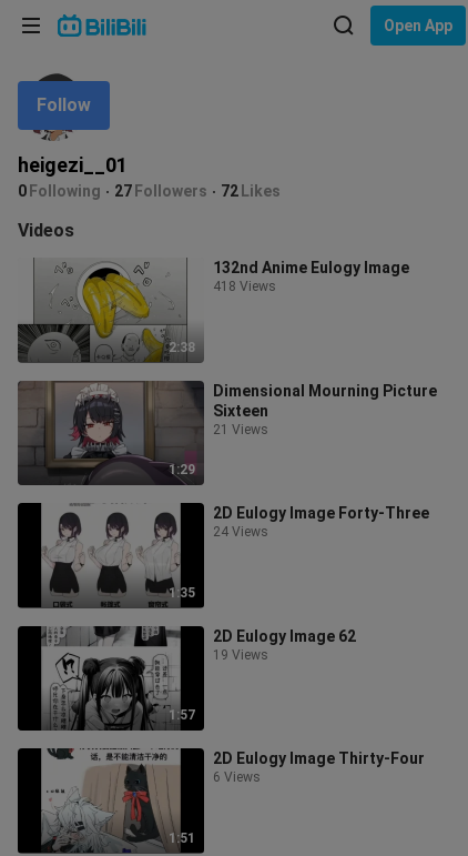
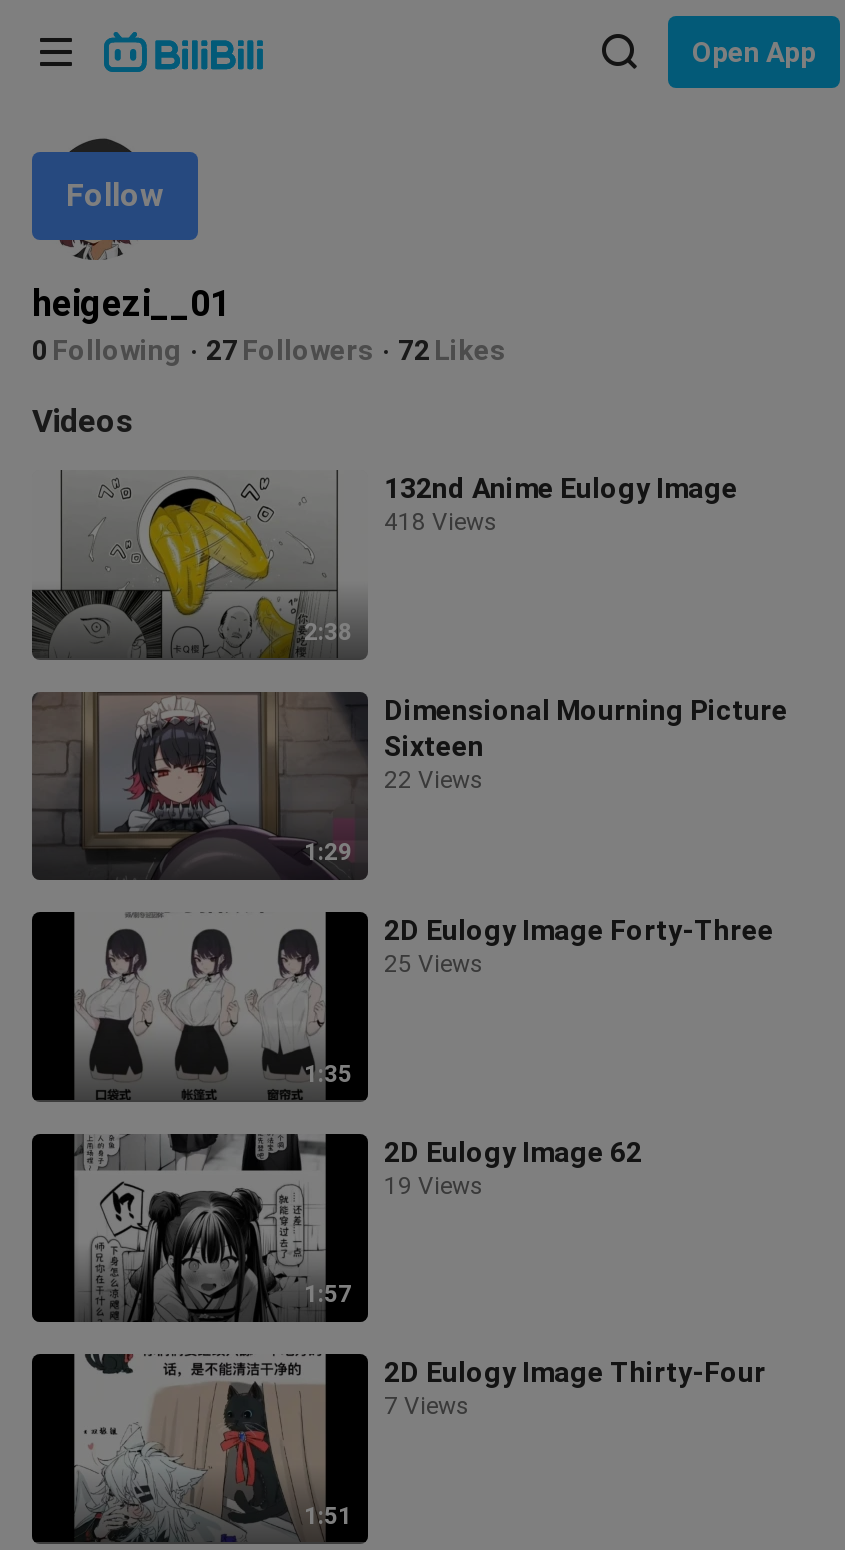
- 21 Views
+ 22 Views

- 24 Views
+ 25 Views

- 6 Views
+ 7 Views
